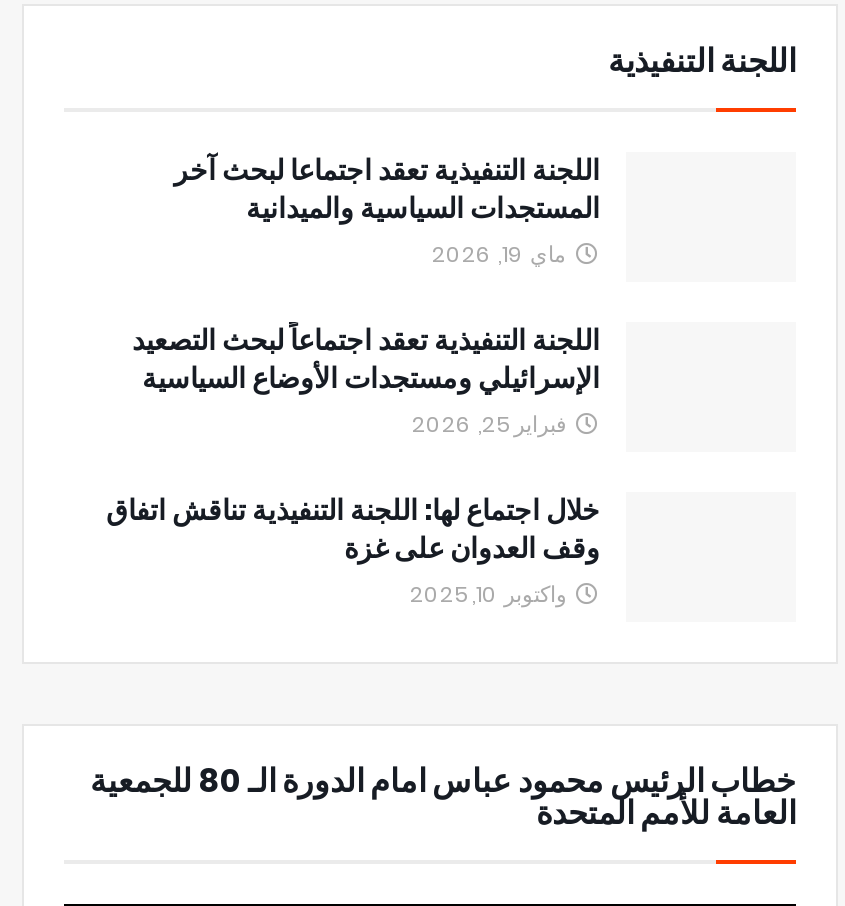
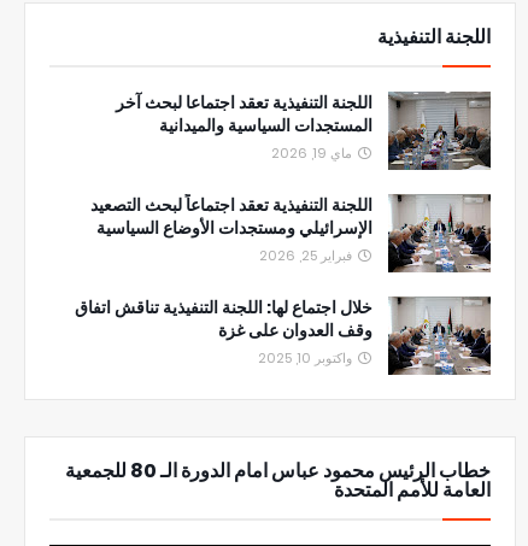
+ [image]

+ [image]

+ [image]
